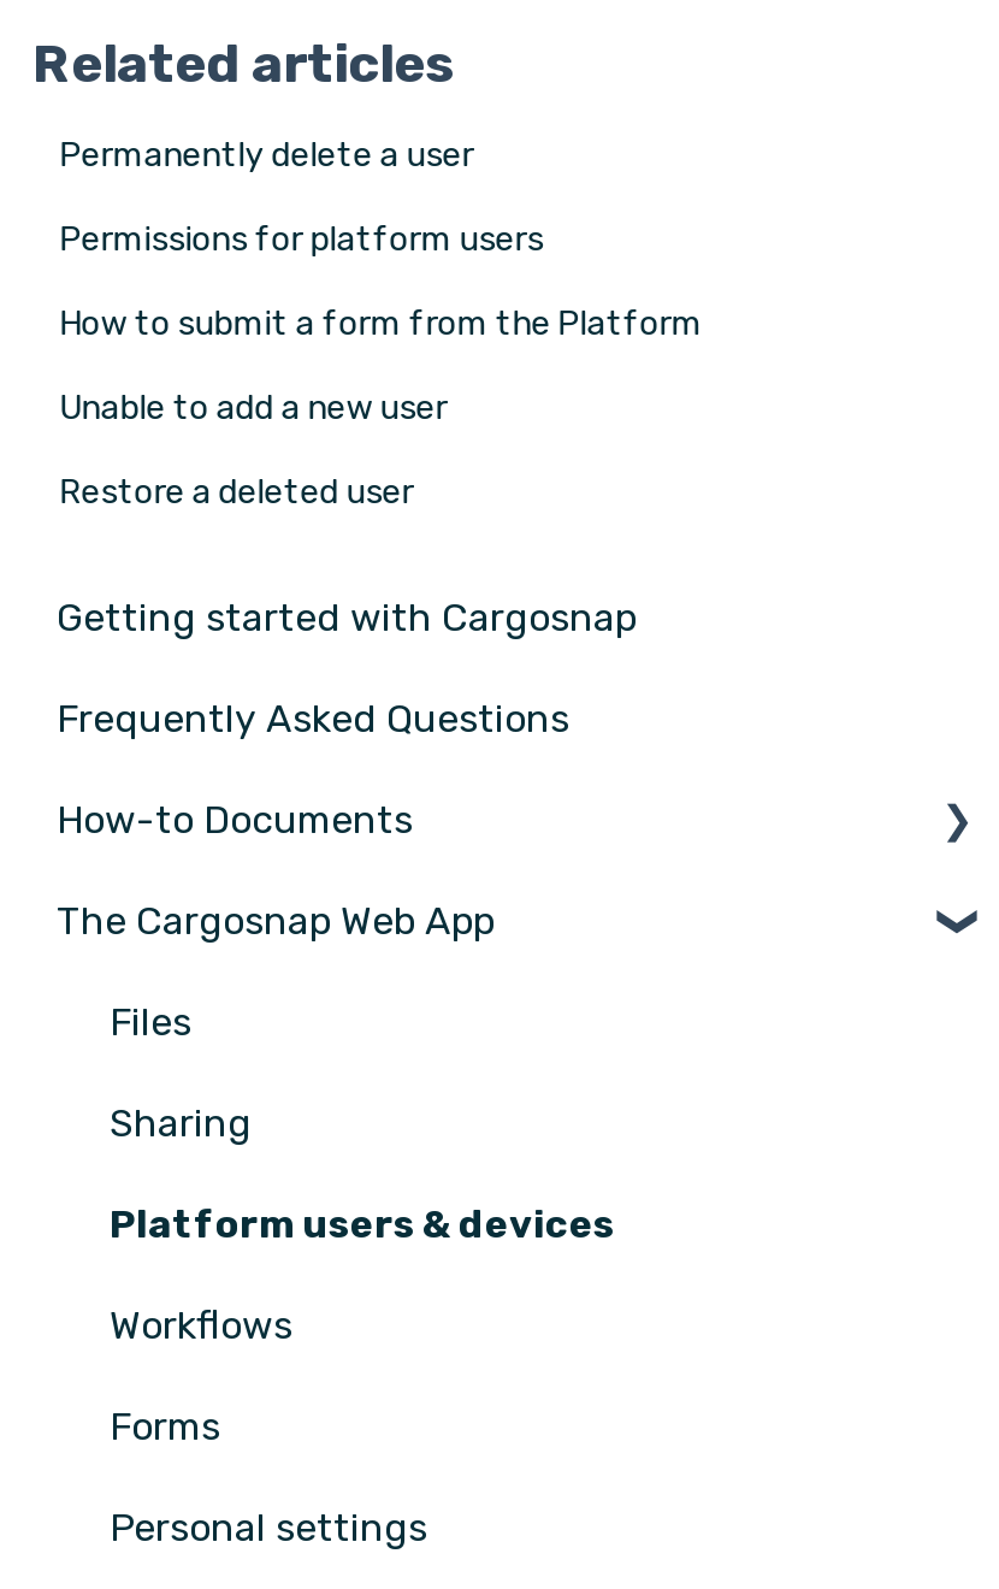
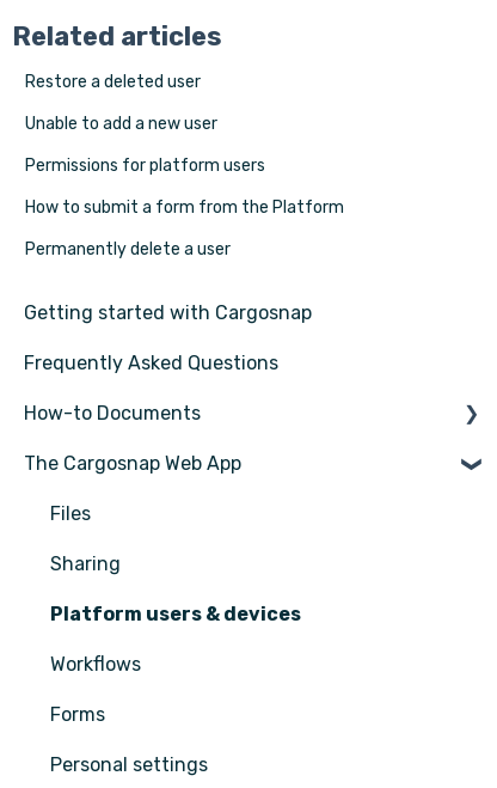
moved down: Permanently delete a user

moved down: Permissions for platform users | How to submit a form from the Platform

moved up: Restore a deleted user | Unable to add a new user
